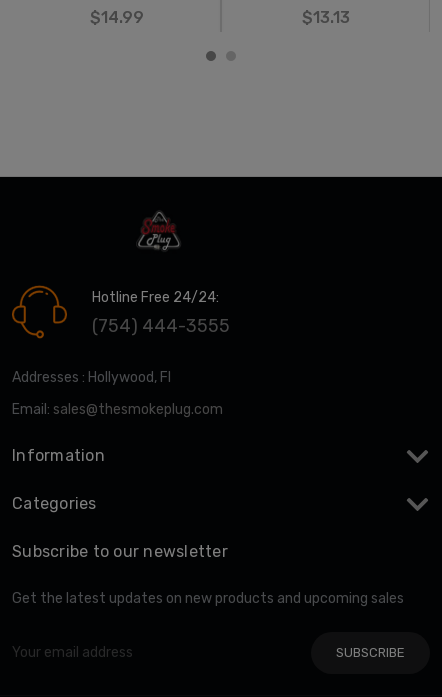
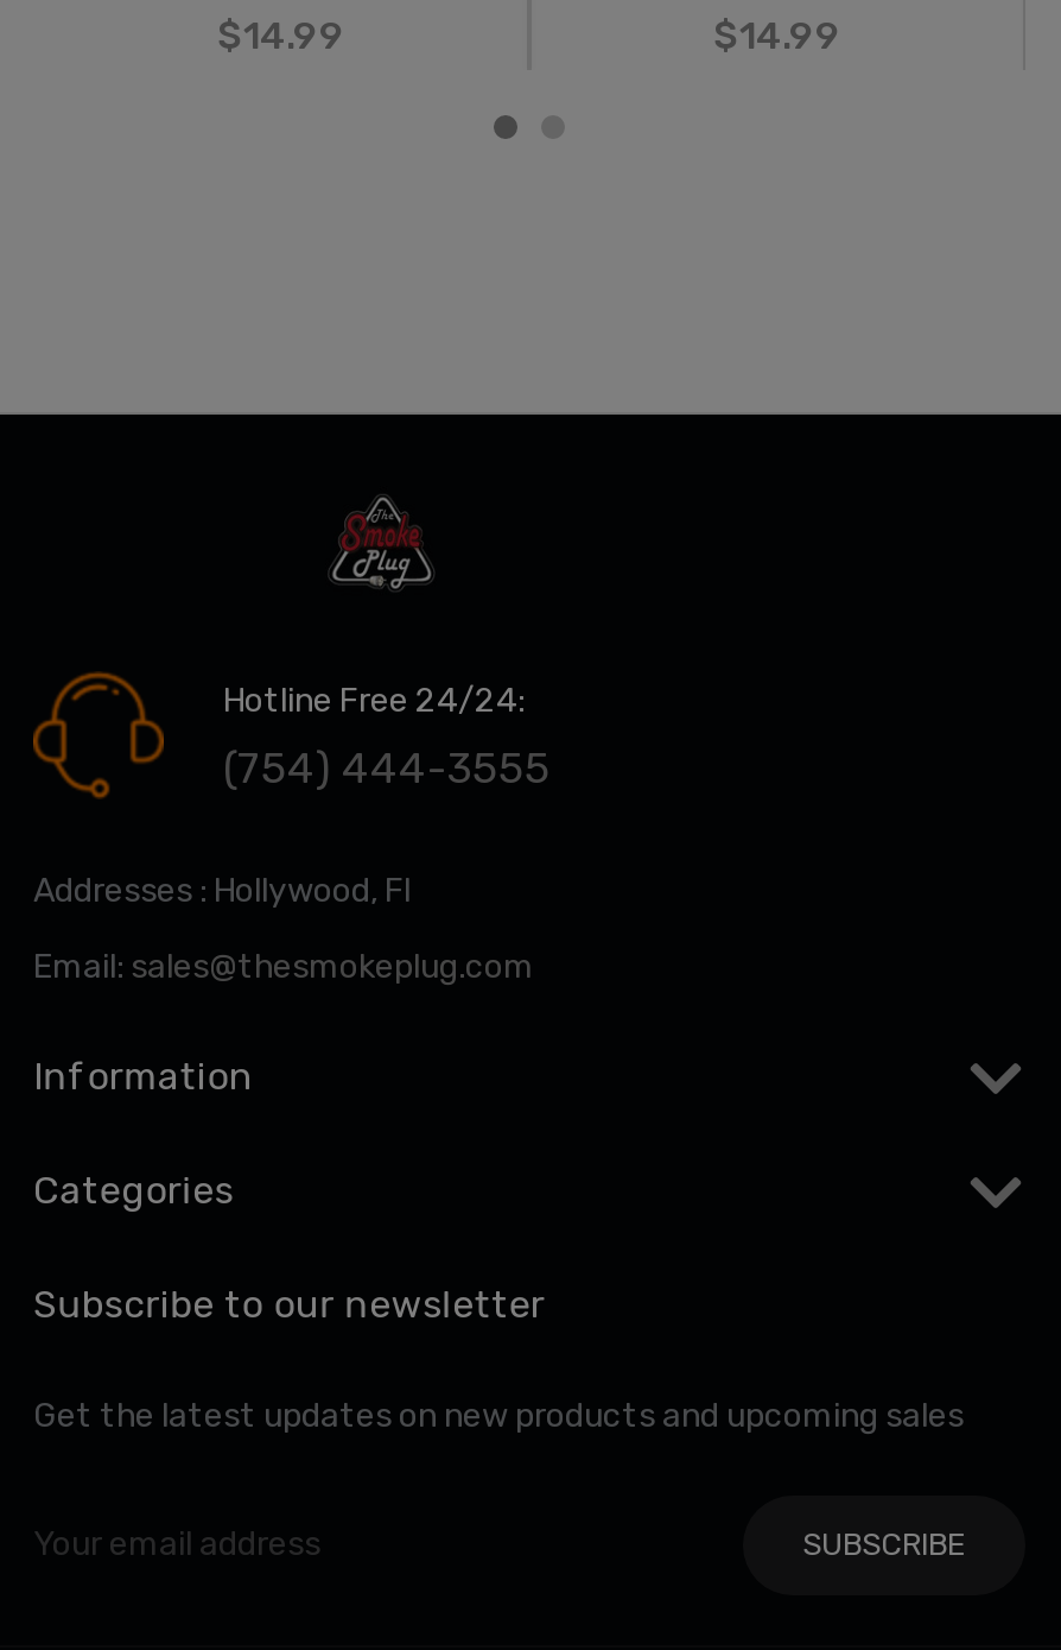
- $13.13
+ $14.99
